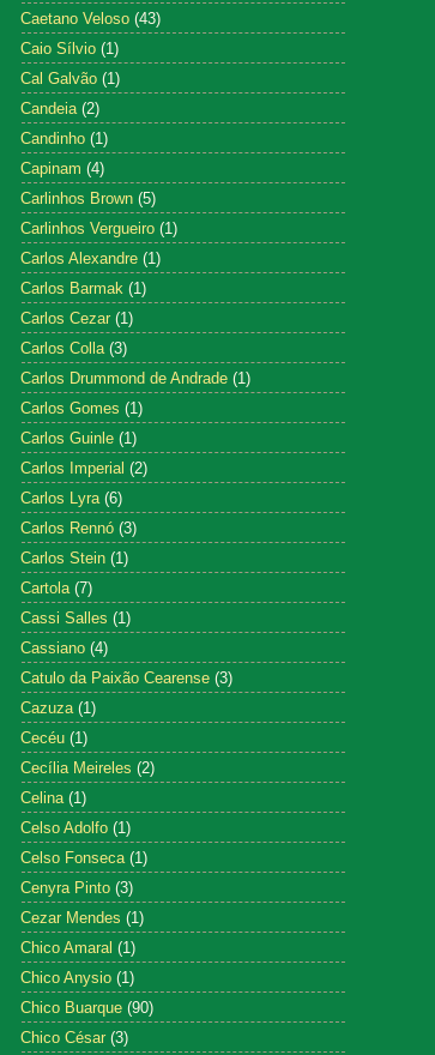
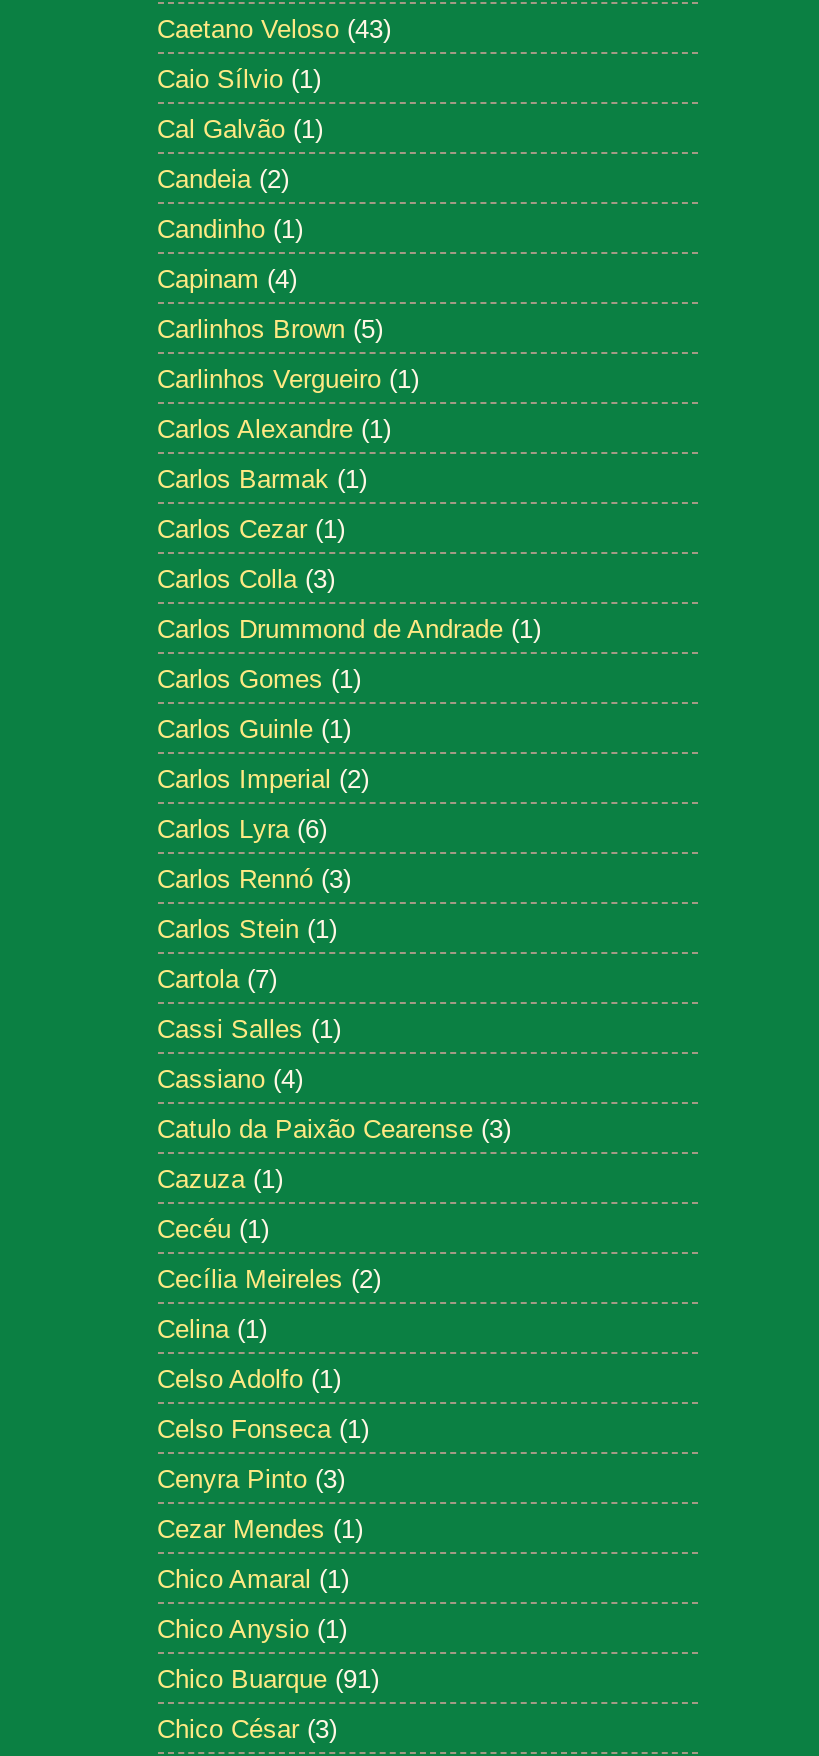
- Chico Buarque (90)
+ Chico Buarque (91)
